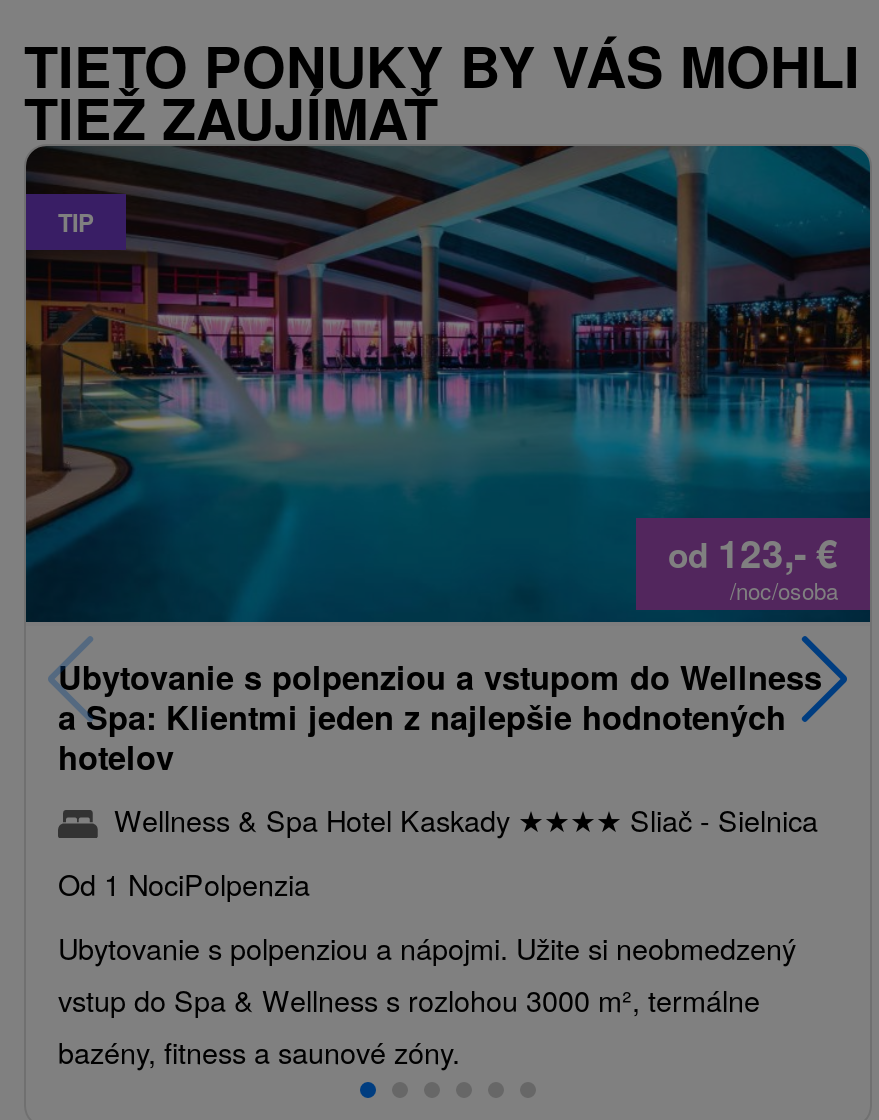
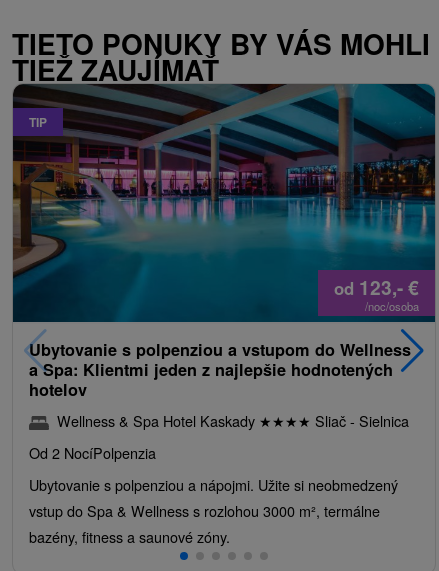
- Od 1 NociPolpenzia
+ Od 2 NocíPolpenzia
